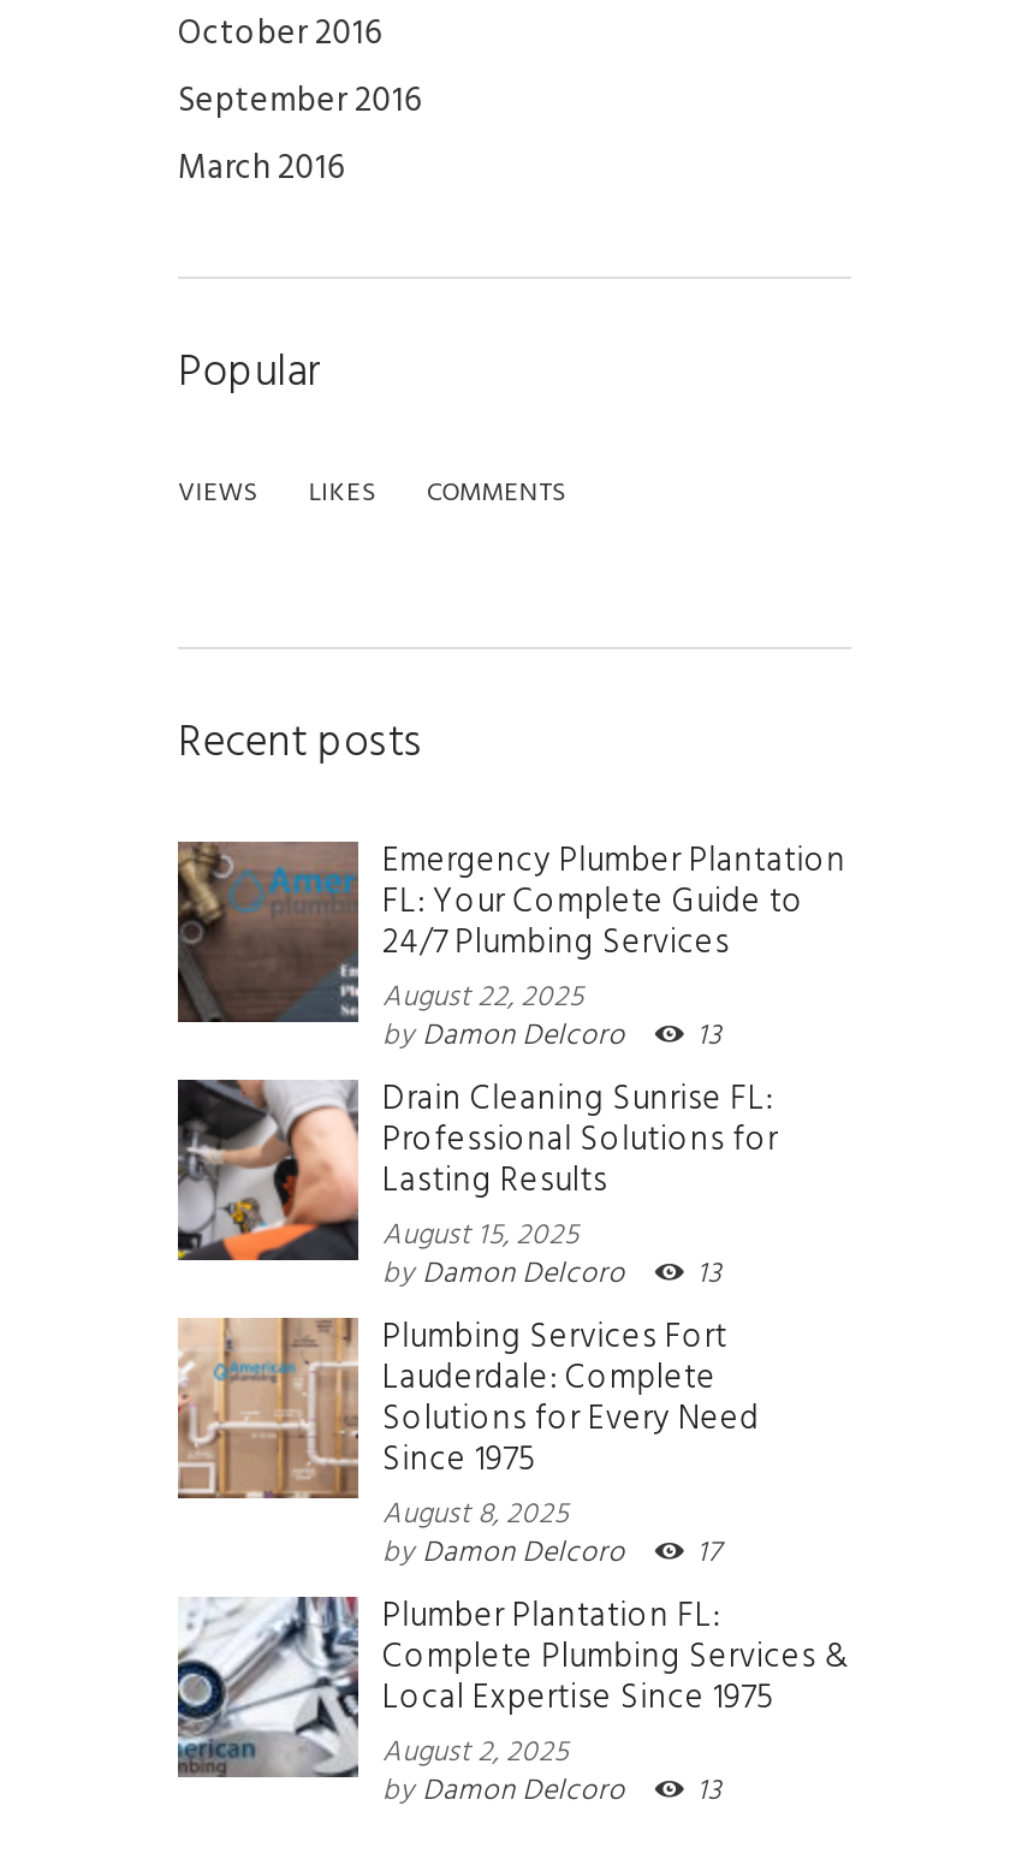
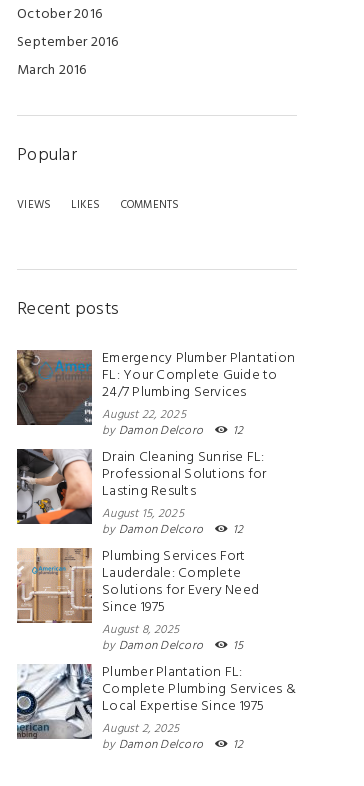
- byDamon Delcoro 13
+ byDamon Delcoro 12

- byDamon Delcoro 13
+ byDamon Delcoro 12

- byDamon Delcoro 17
+ byDamon Delcoro 15

- byDamon Delcoro 13
+ byDamon Delcoro 12
